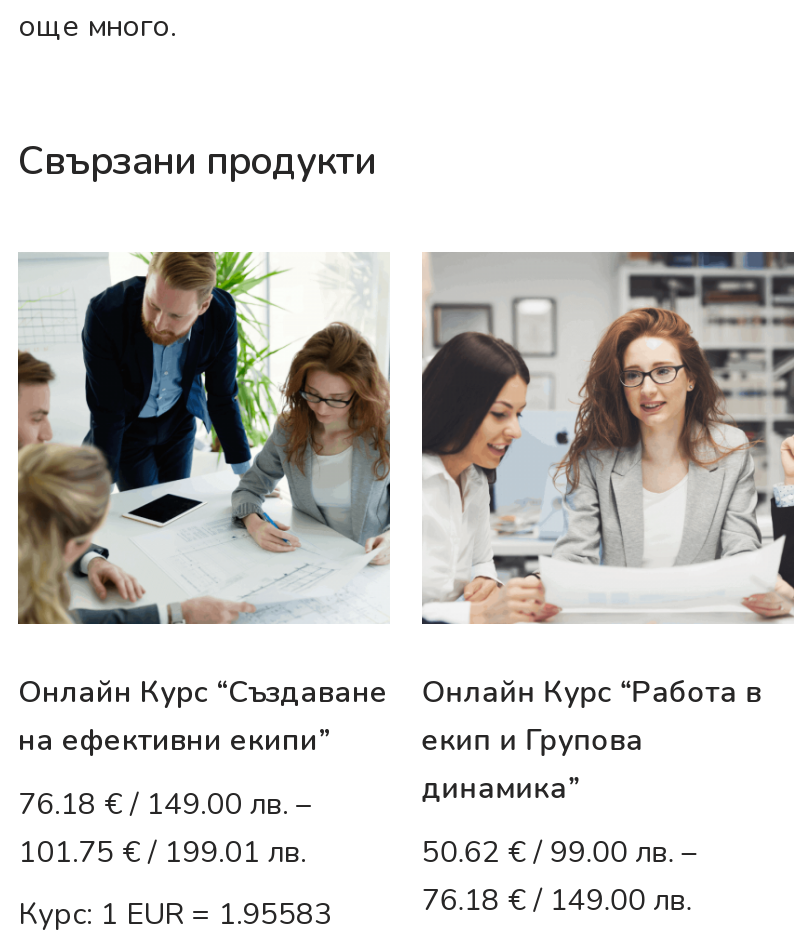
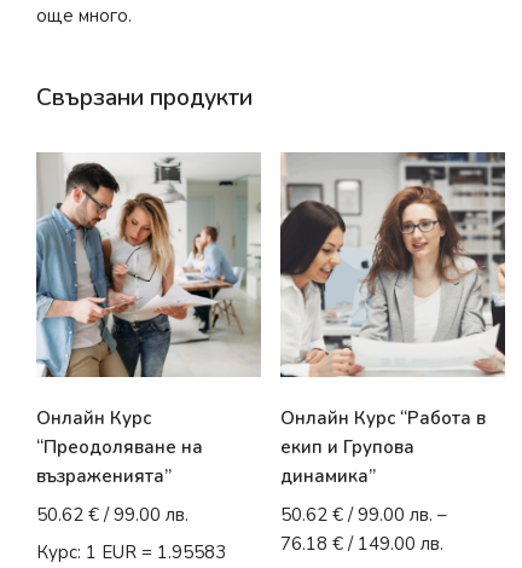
- [image]
- Онлайн Курс “Създаване
- на ефективни екипи”
+ [image]
+ Онлайн Курс
+ “Преодоляване на
+ възраженията”

- 76.18 €/ 149.00 лв. –
- 101.75 €/ 199.01 лв.
+ 50.62 €/ 99.00 лв.
